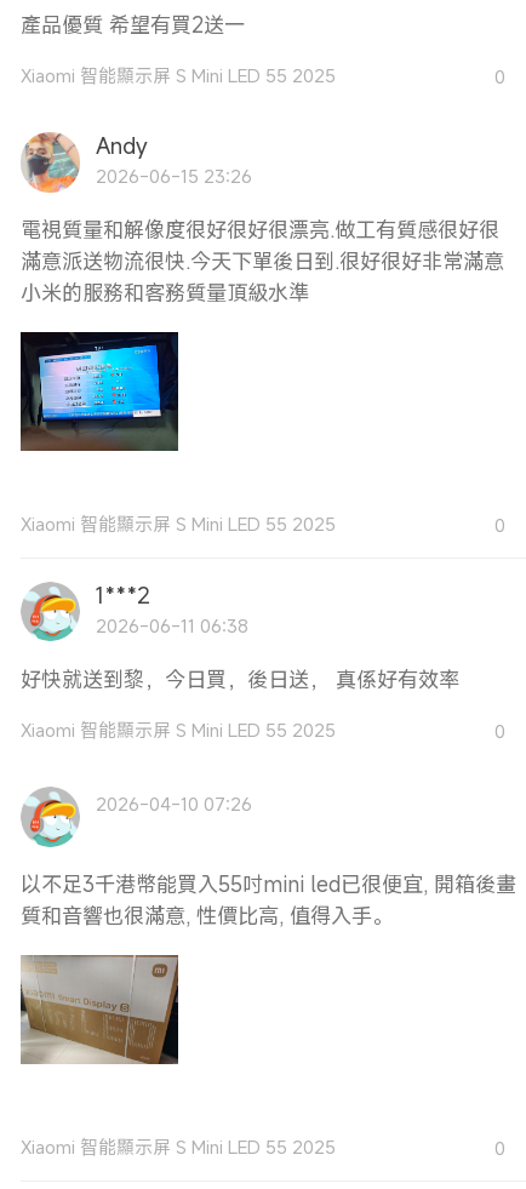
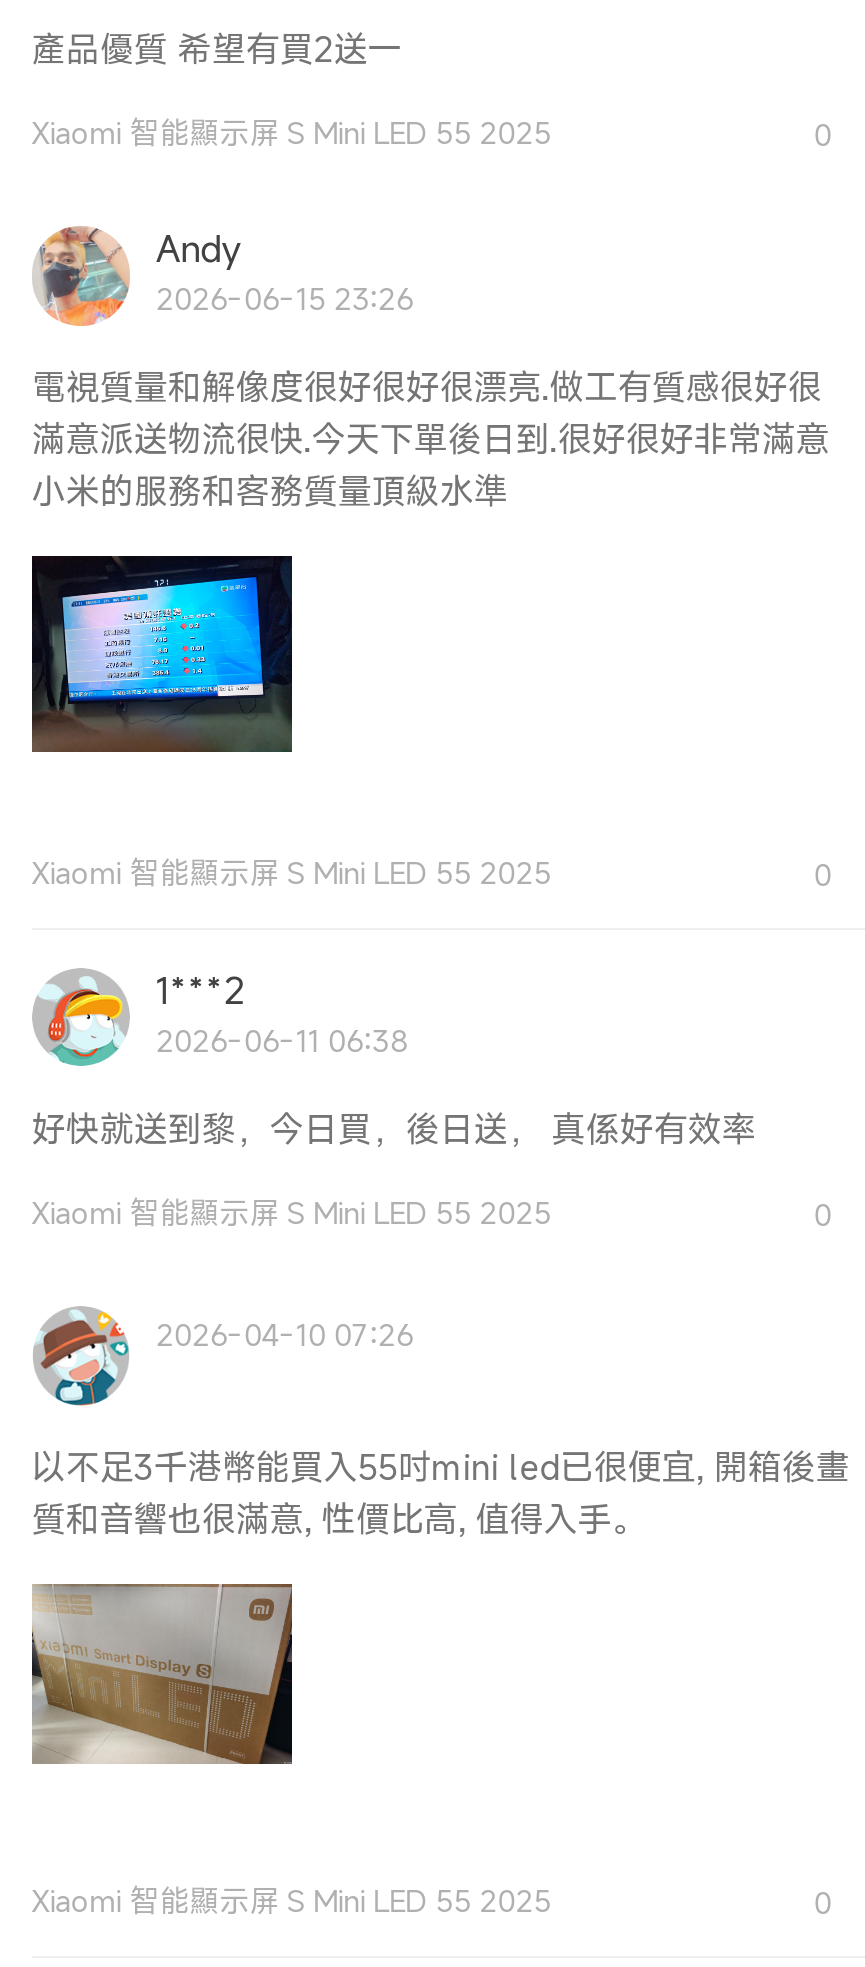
- [image]
+ [image]
